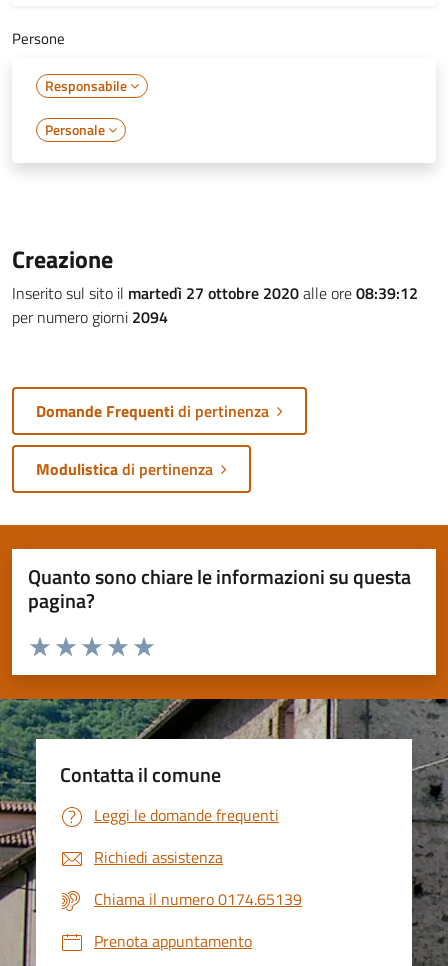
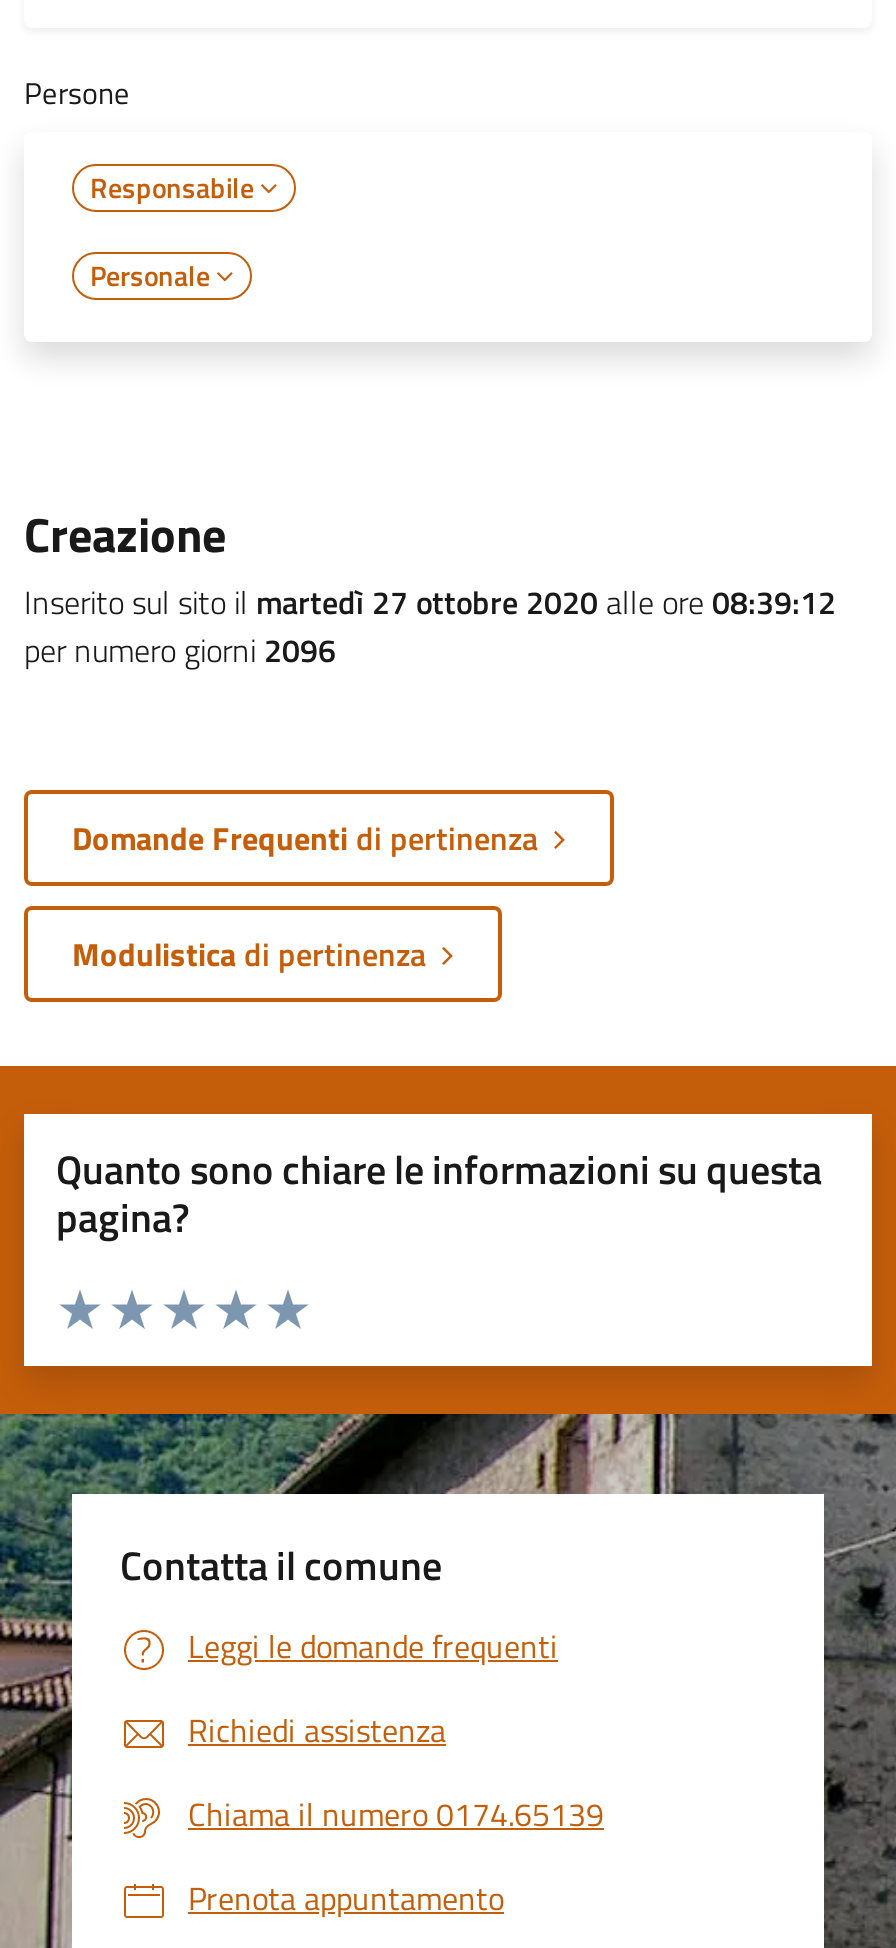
- per numero giorni 2094
+ per numero giorni 2096
